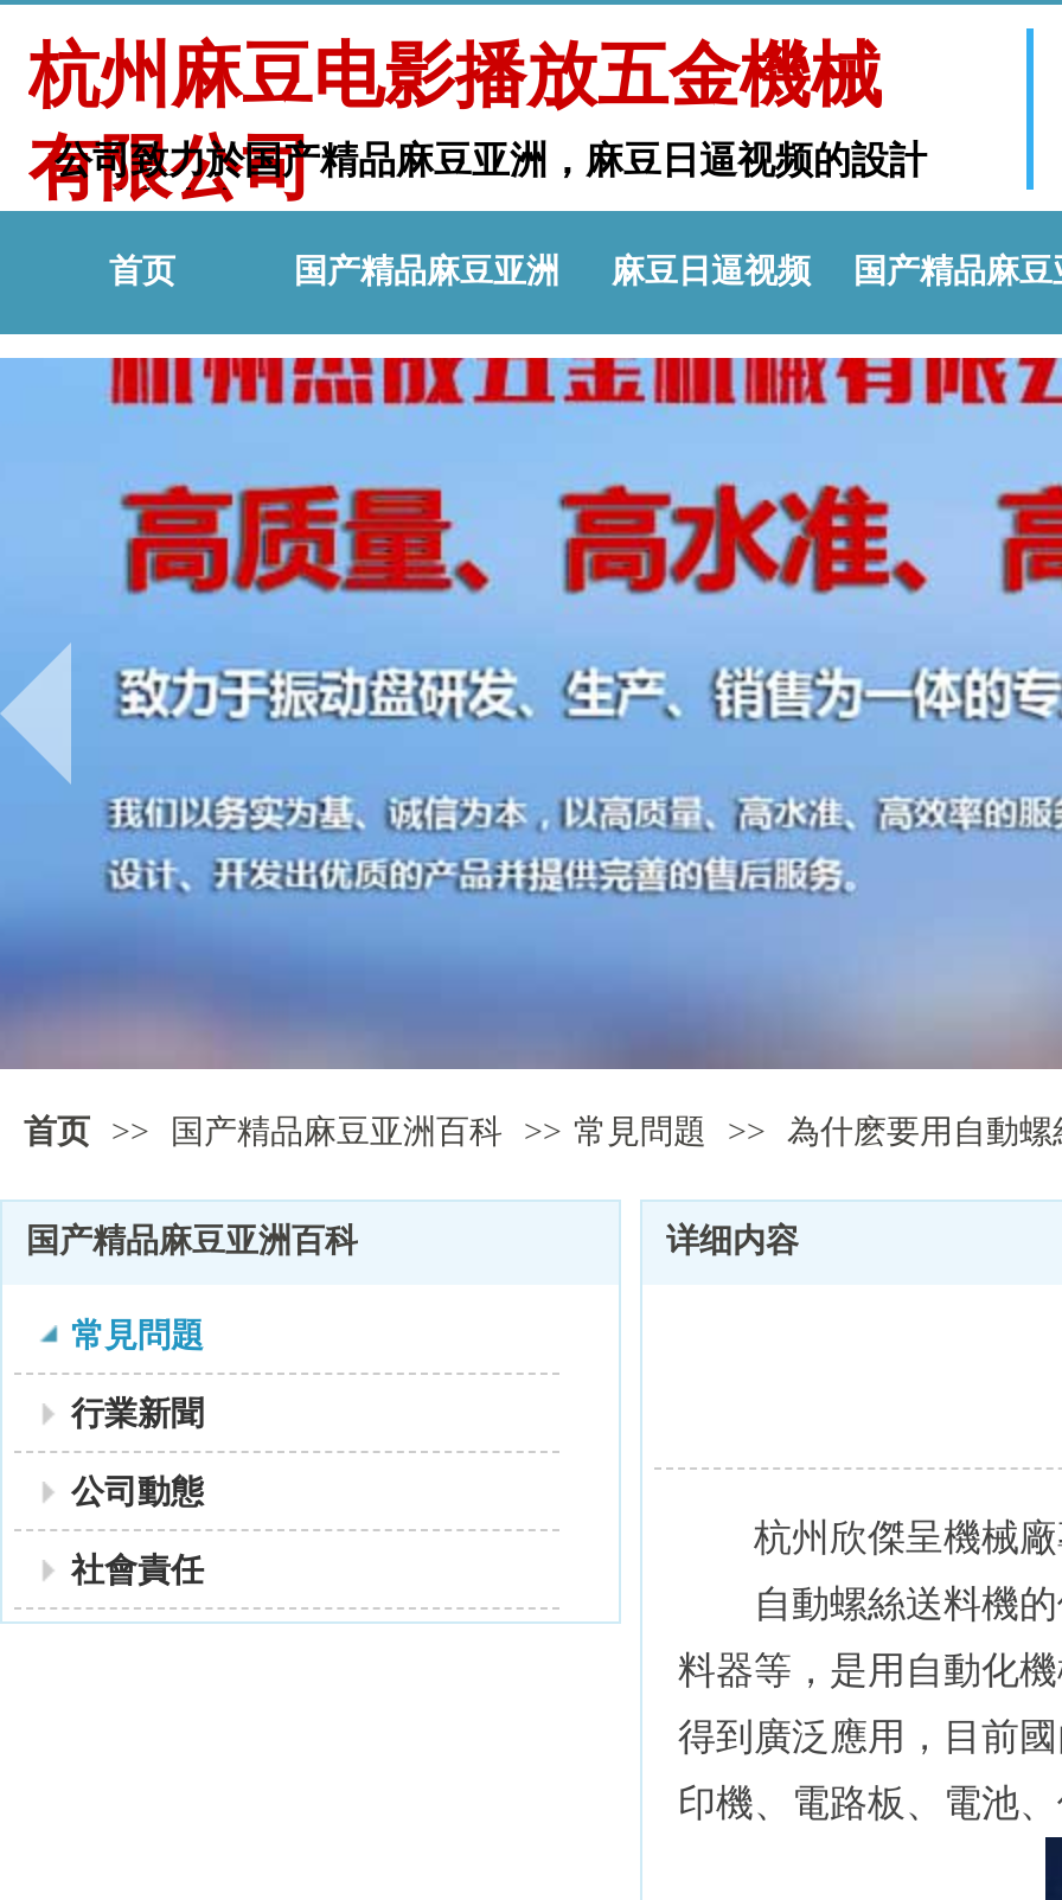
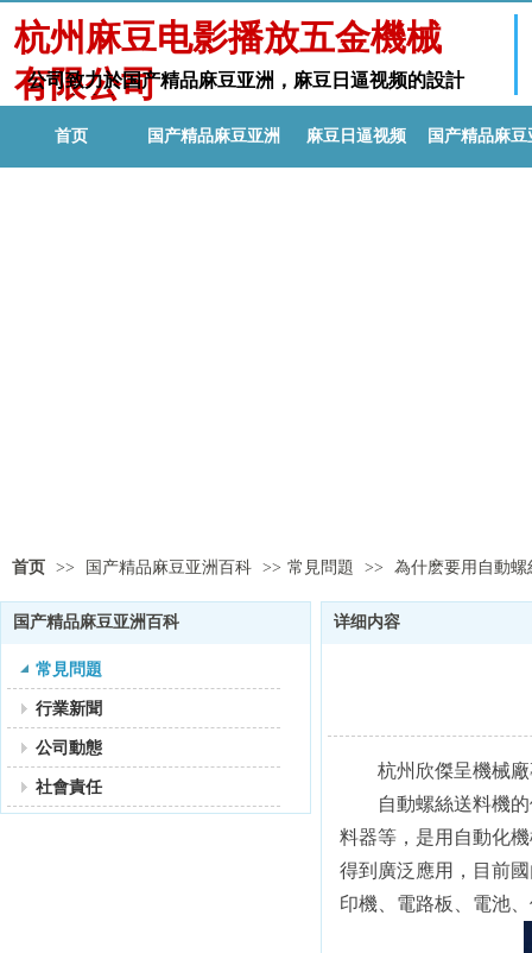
- [image]
